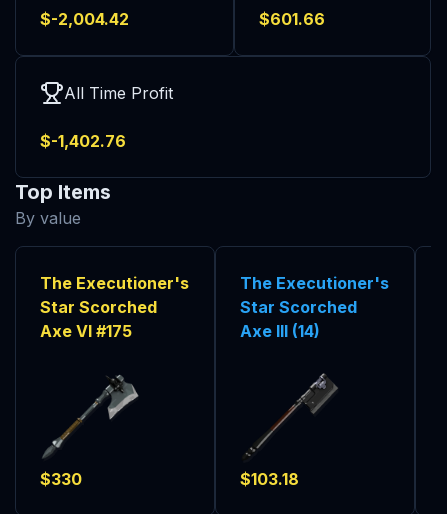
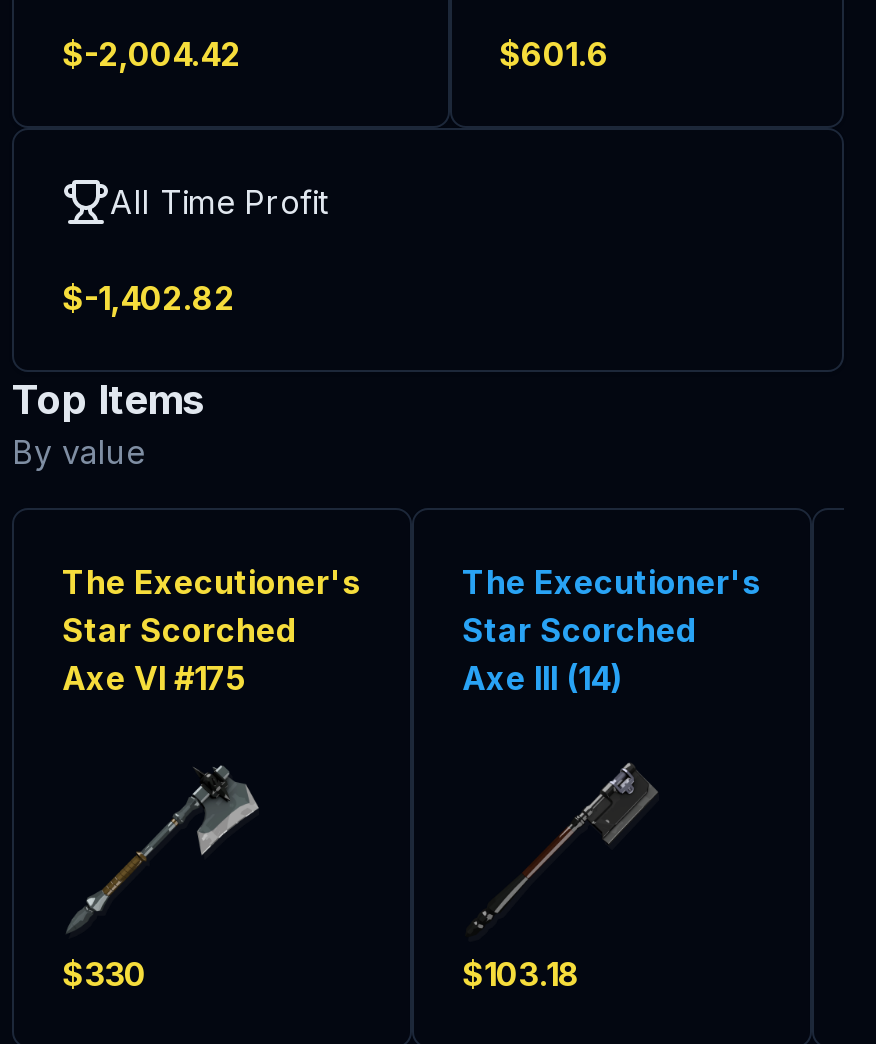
- $601.66
+ $601.6

- $-1,402.76
+ $-1,402.82
